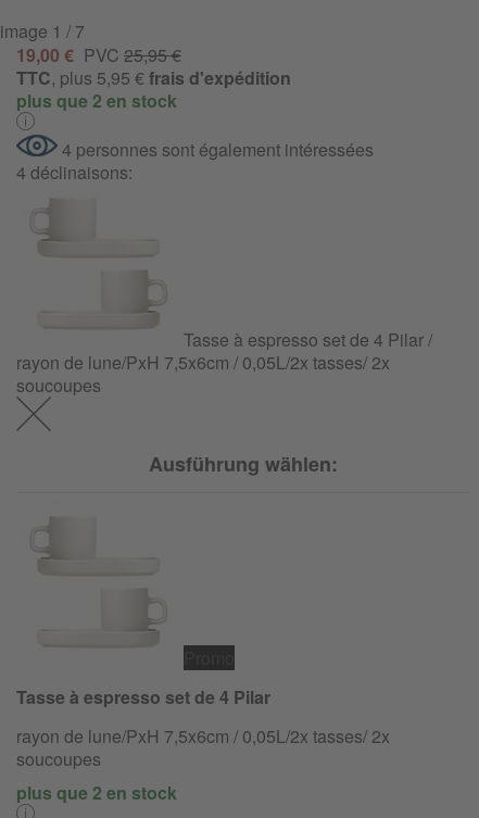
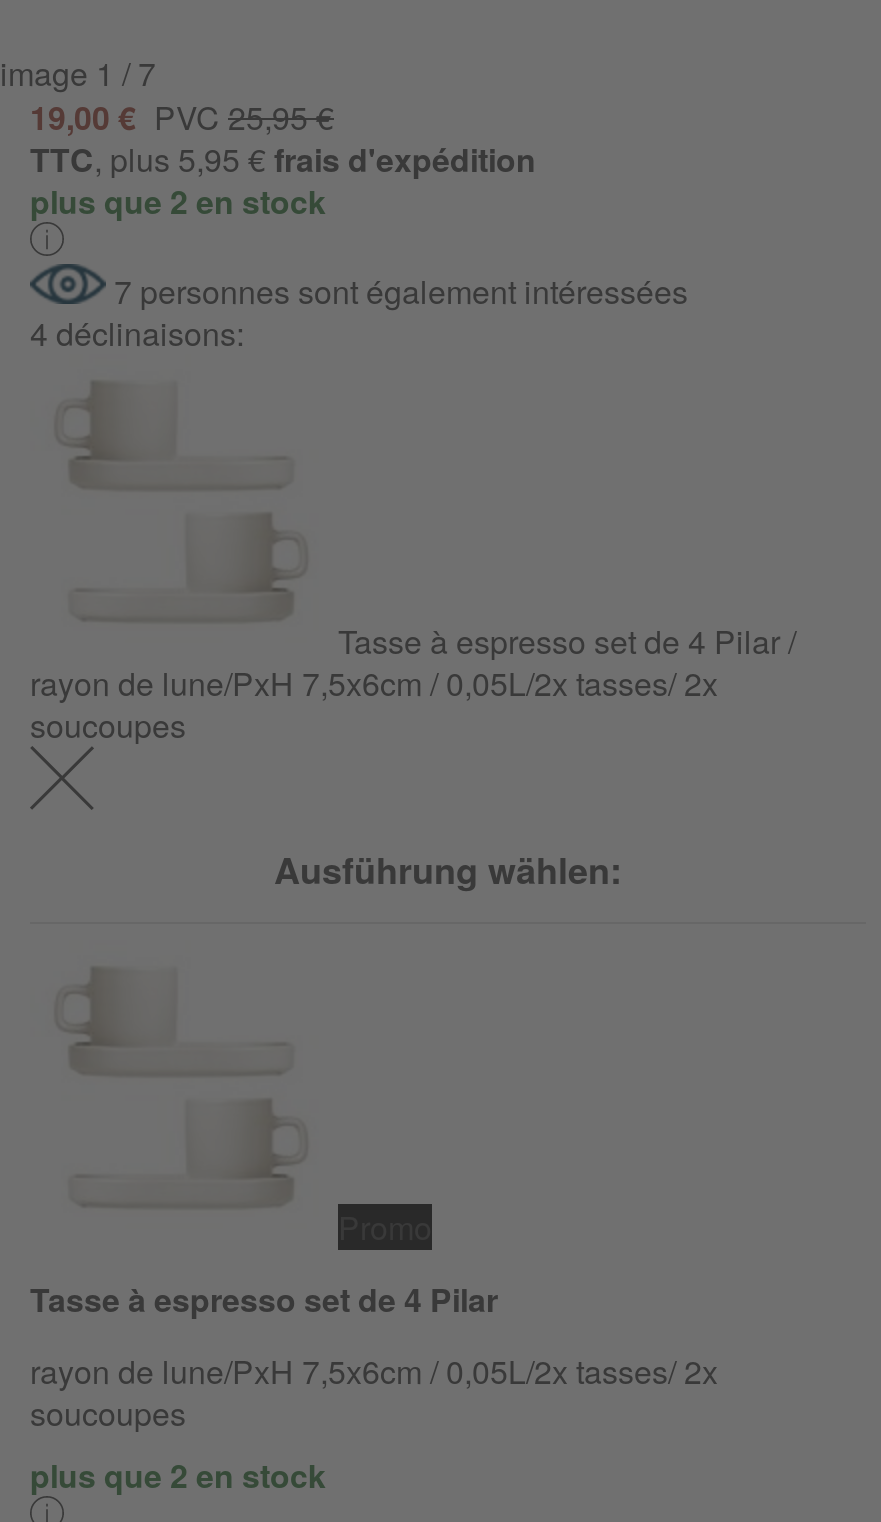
- 4 personnes sont également intéressées
+ 7 personnes sont également intéressées
